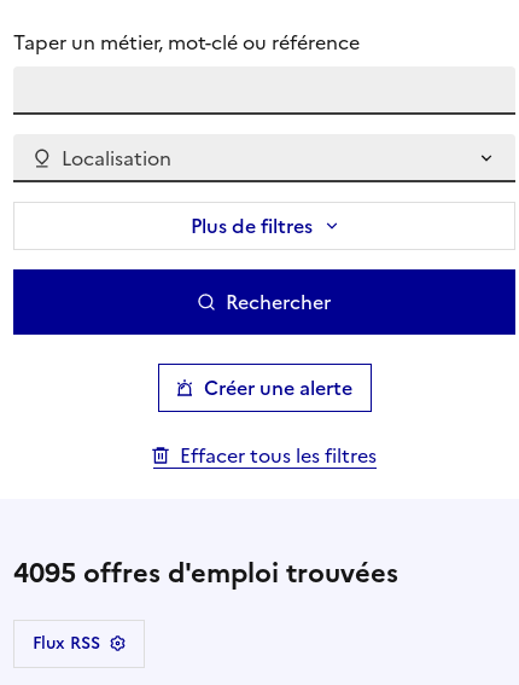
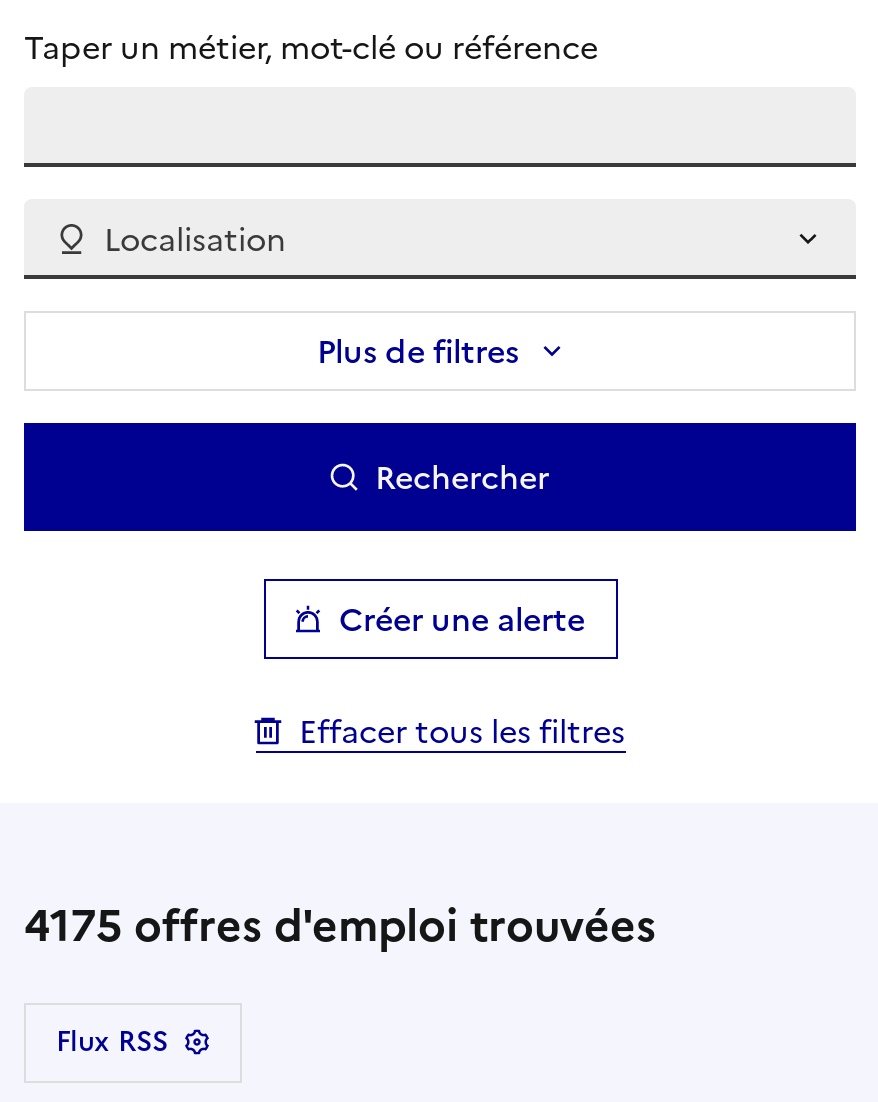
- 4095 offres d'emploi trouvées
+ 4175 offres d'emploi trouvées
